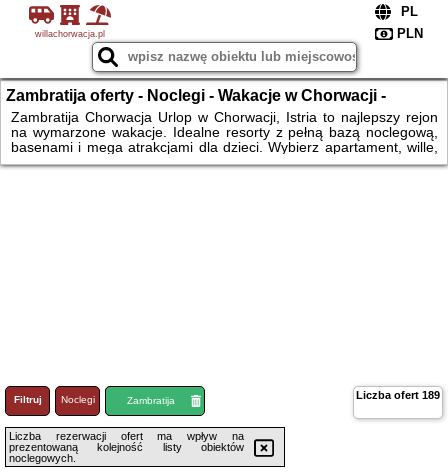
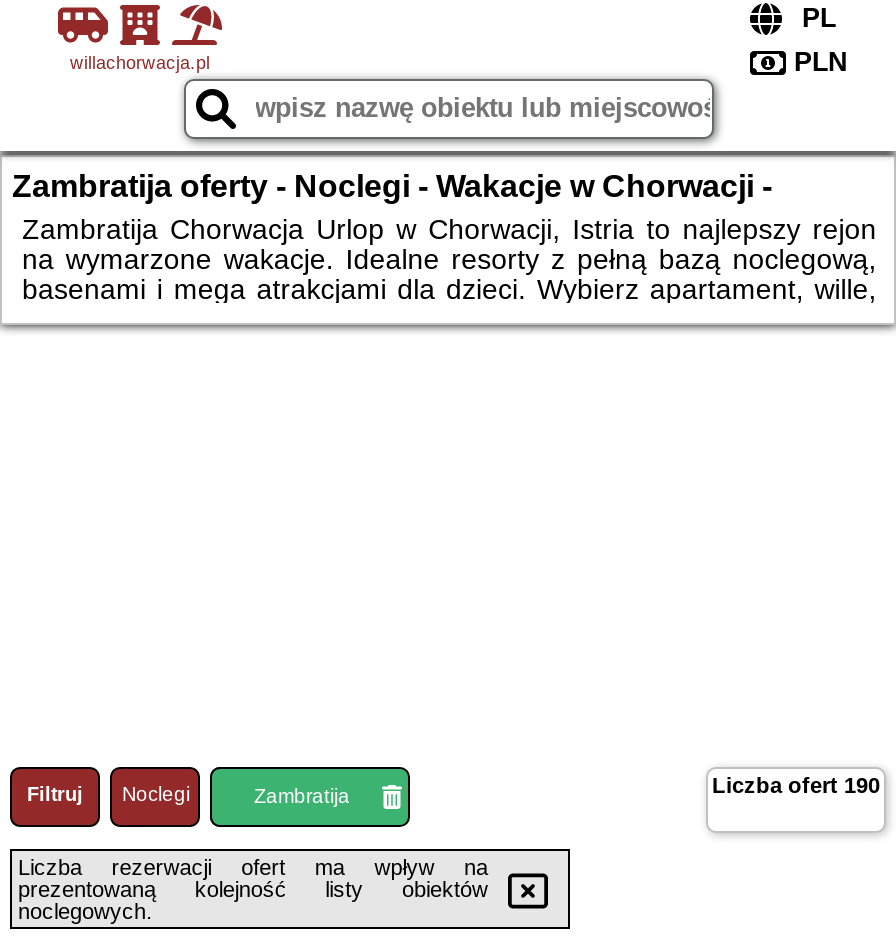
- Liczba ofert 189
+ Liczba ofert 190
